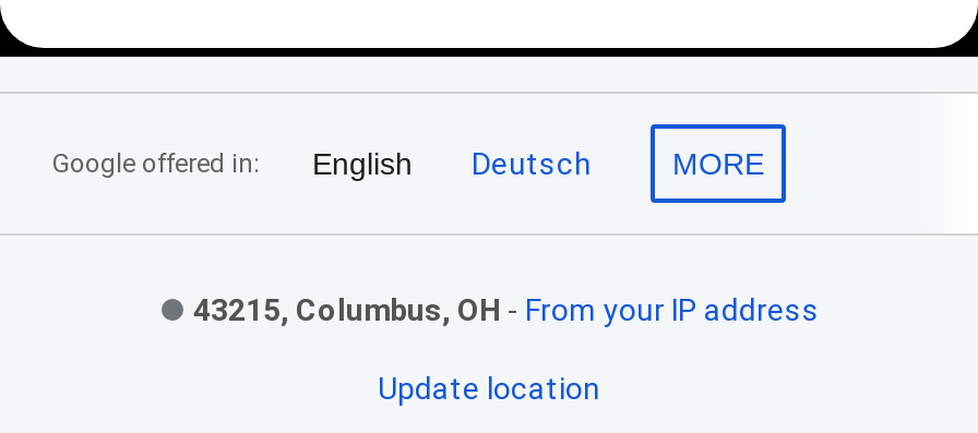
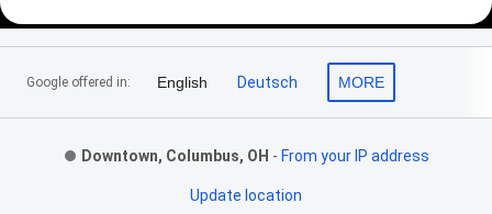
- 43215, Columbus, OH - From your IP address
+ Downtown, Columbus, OH - From your IP address
